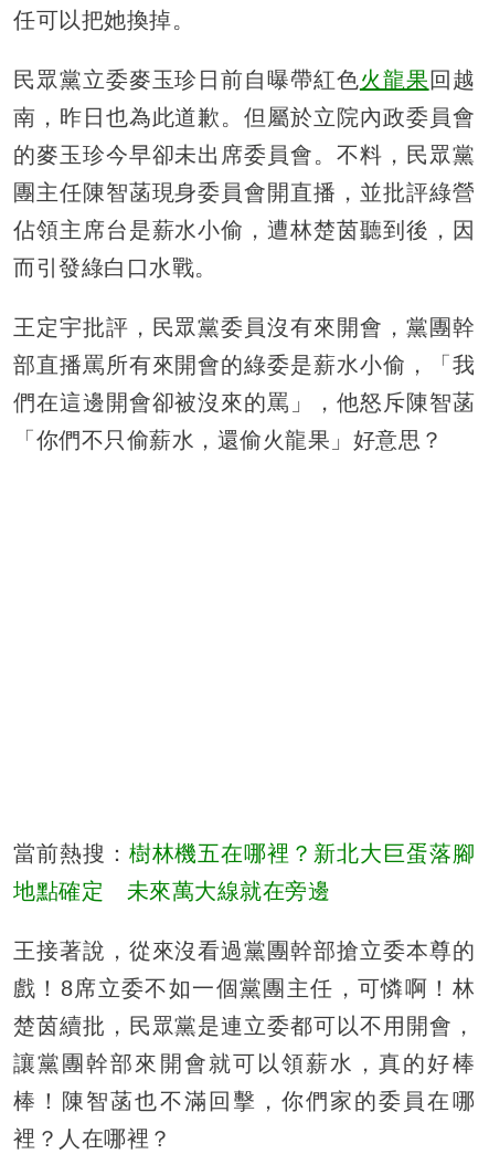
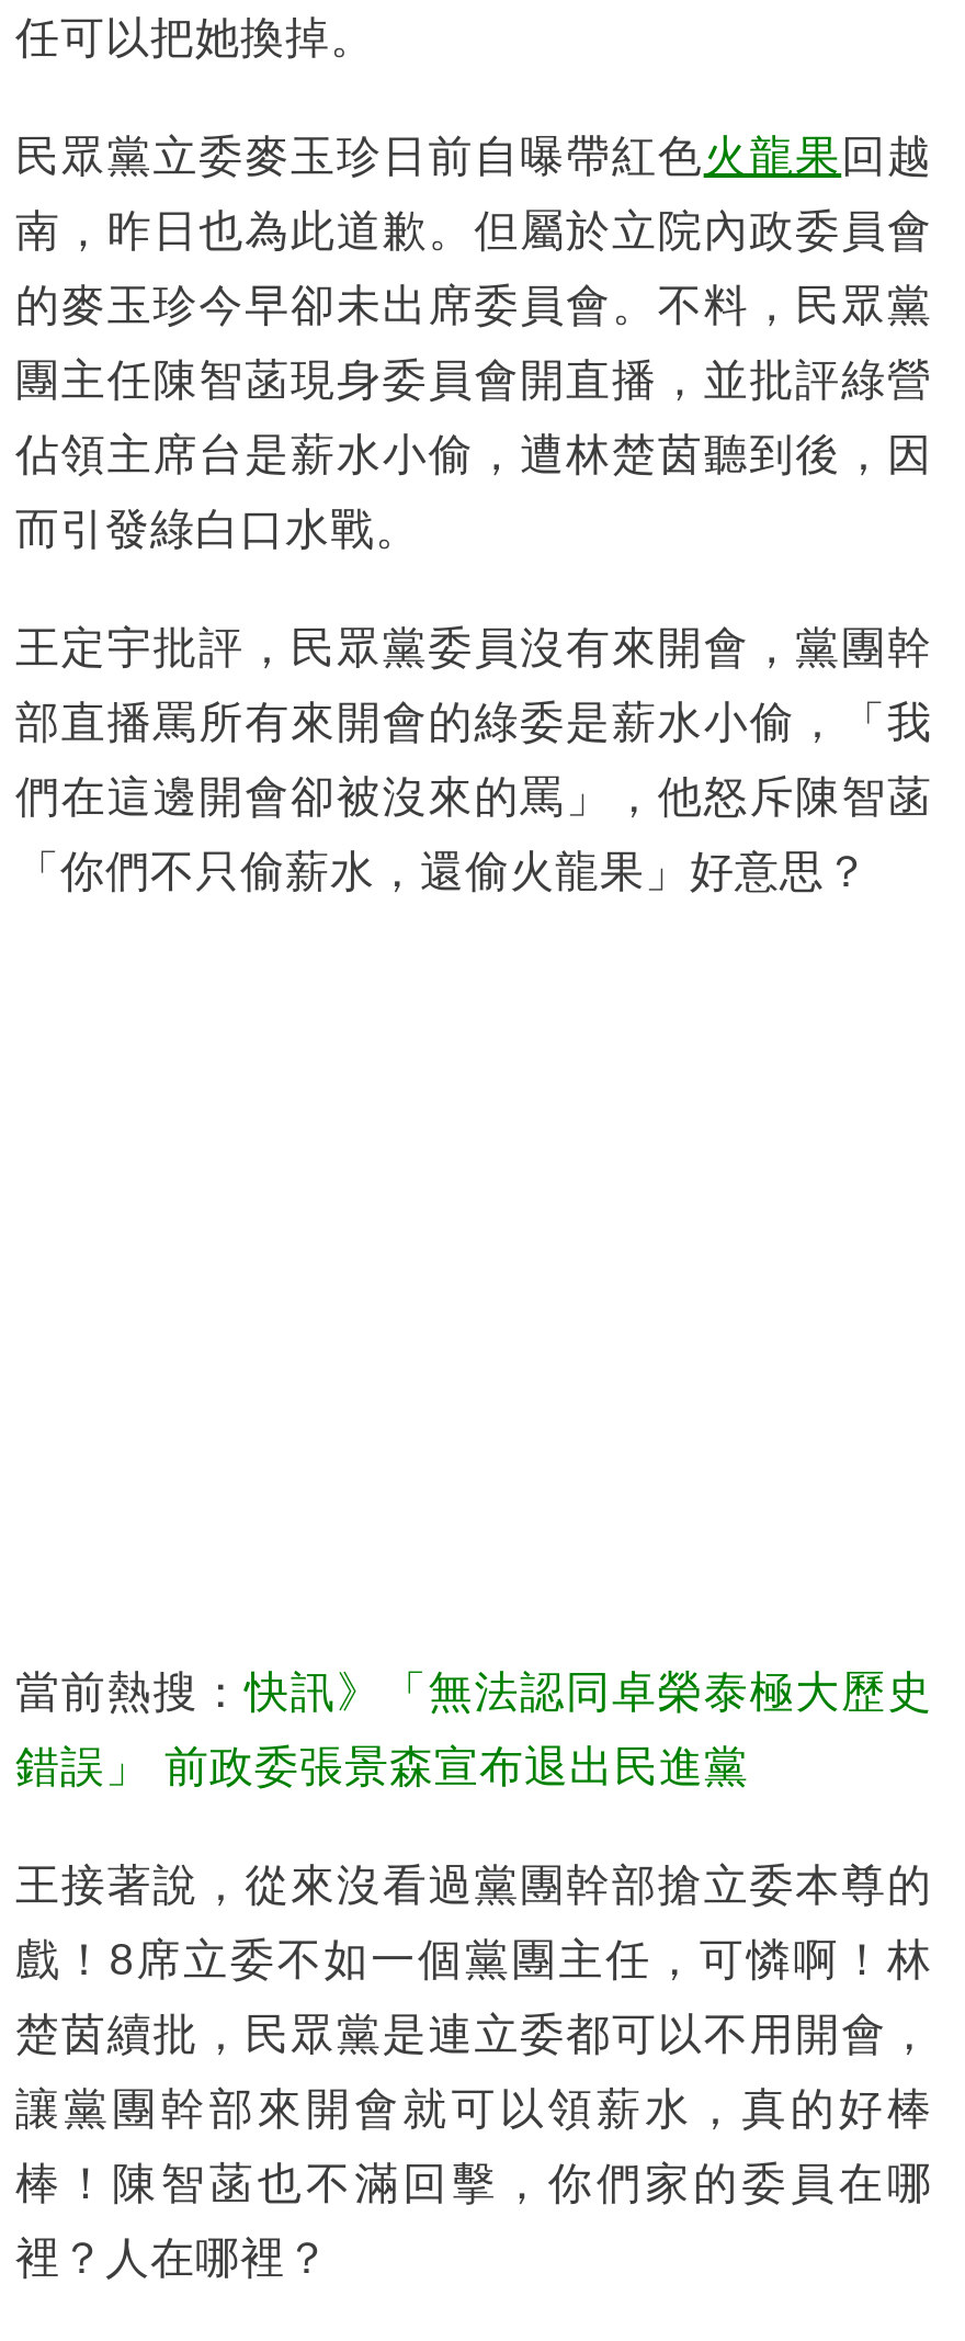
- 當前熱搜：樹林機五在哪裡？新北大巨蛋落腳
+ 當前熱搜：快訊》「無法認同卓榮泰極大歷史

- 地點確定 未來萬大線就在旁邊
+ 錯誤」 前政委張景森宣布退出民進黨
